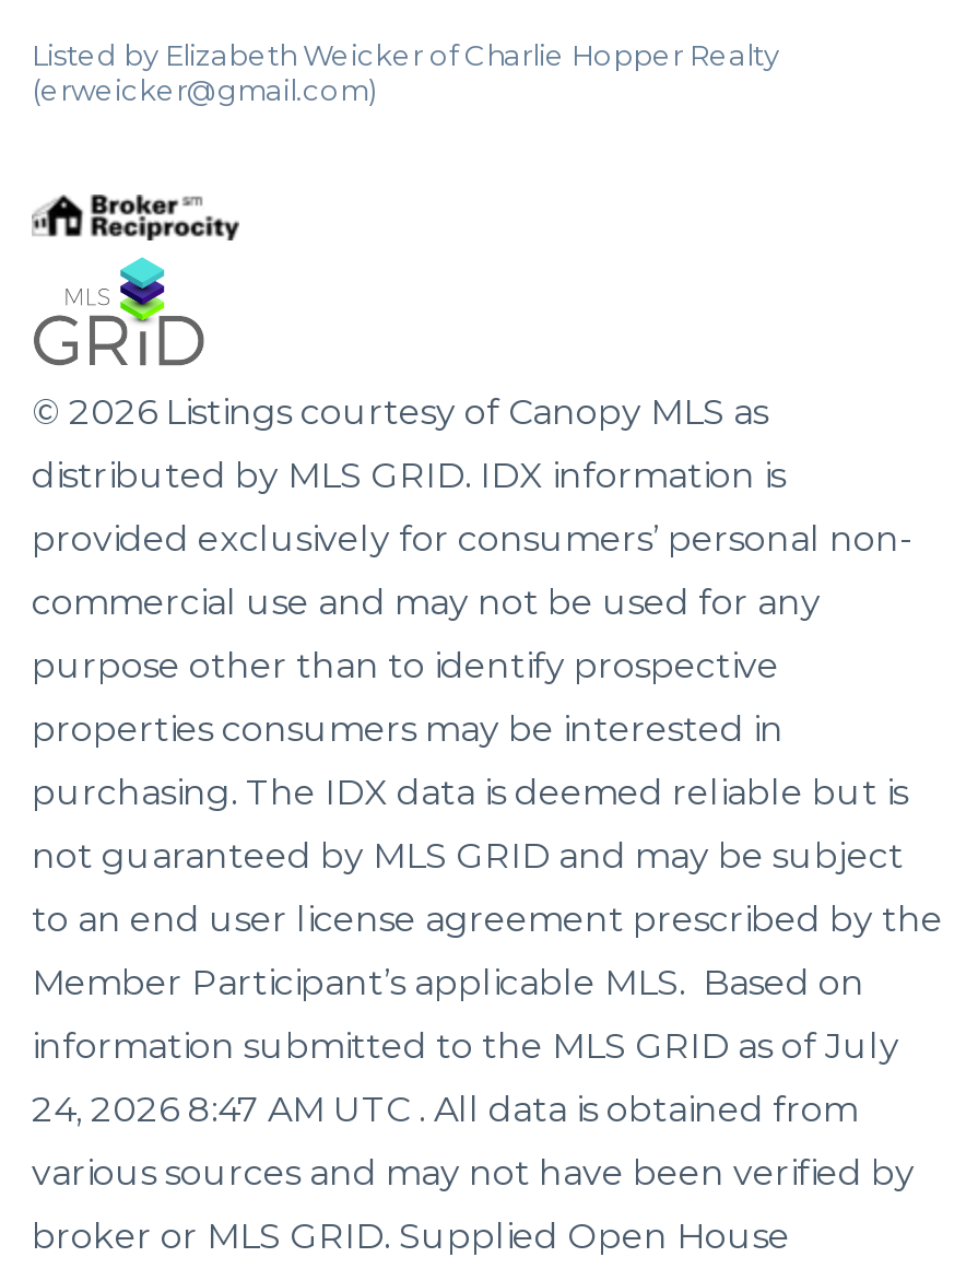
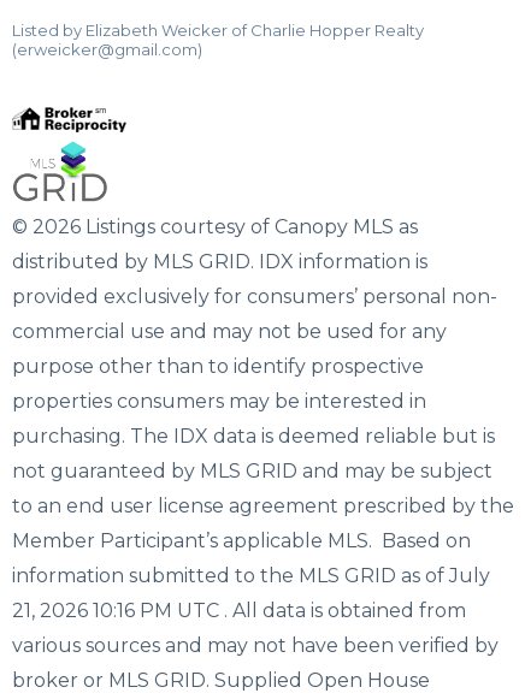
- 24, 2026 8:47 AM UTC . All data is obtained from
+ 21, 2026 10:16 PM UTC . All data is obtained from
